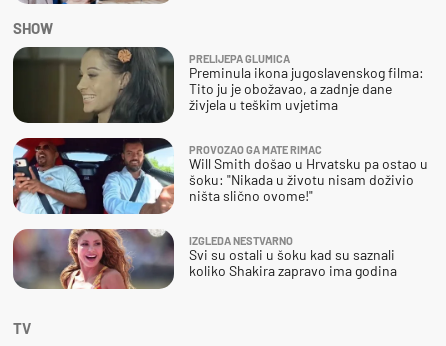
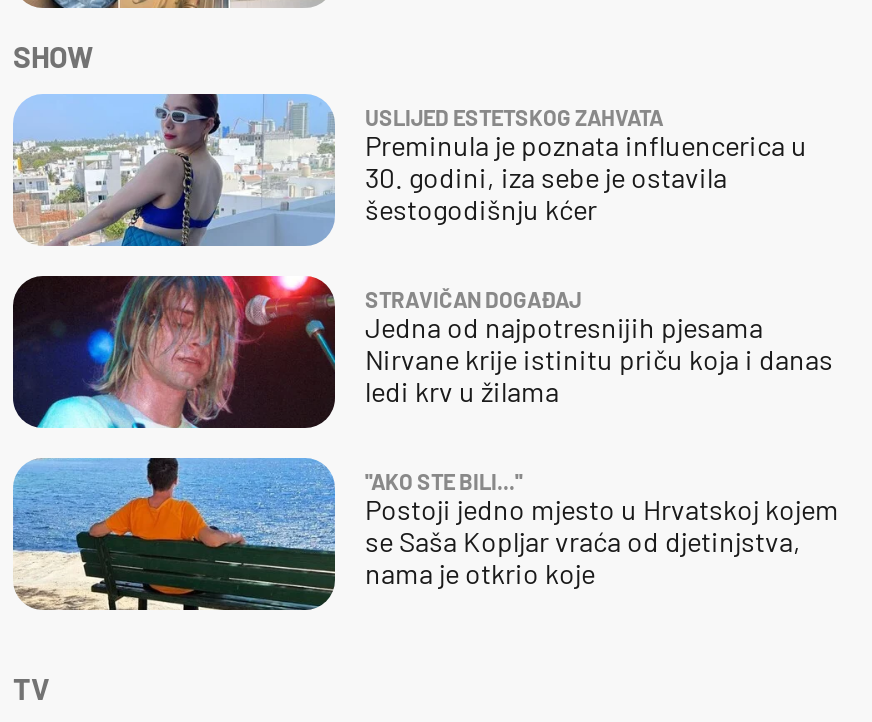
- [image]
- PRELIJEPA GLUMICA
- Preminula ikona jugoslavenskog filma:
- Tito ju je obožavao, a zadnje dane
- živjela u teškim uvjetima
+ [image]
+ USLIJED ESTETSKOG ZAHVATA
+ Preminula je poznata influencerica u
+ 30. godini, iza sebe je ostavila
+ šestogodišnju kćer

- [image]
- PROVOZAO GA MATE RIMAC
- Will Smith došao u Hrvatsku pa ostao u
- šoku: "Nikada u životu nisam doživio
- ništa slično ovome!"
+ [image]
+ STRAVIČAN DOGAĐAJ
+ Jedna od najpotresnijih pjesama
+ Nirvane krije istinitu priču koja i danas
+ ledi krv u žilama

- [image]
- IZGLEDA NESTVARNO
- Svi su ostali u šoku kad su saznali
- koliko Shakira zapravo ima godina
+ [image]
+ ''AKO STE BILI...''
+ Postoji jedno mjesto u Hrvatskoj kojem
+ se Saša Kopljar vraća od djetinjstva,
+ nama je otkrio koje
